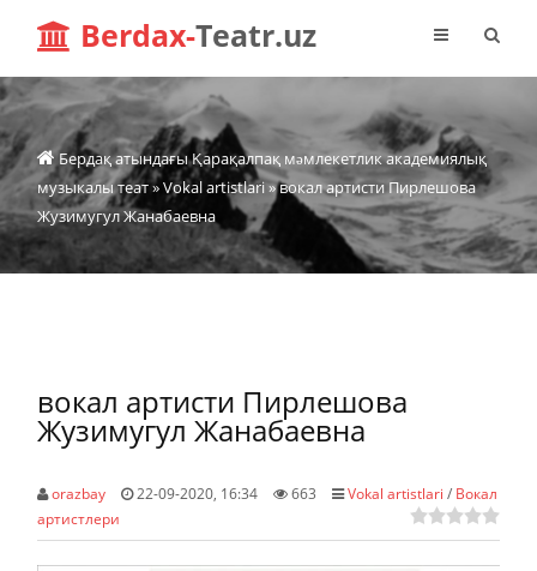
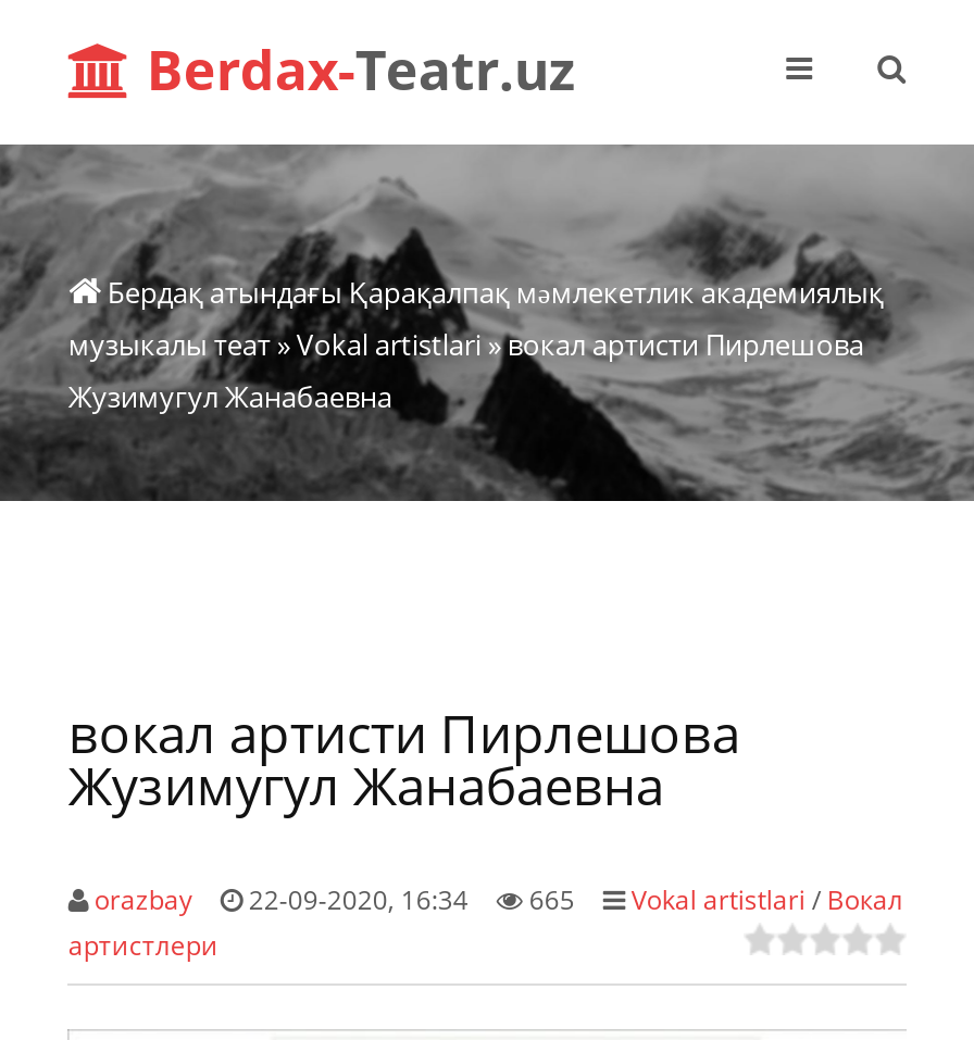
- orazbay 22-09-2020, 16:34 663 Vokal artistlari / Вокал
+ orazbay 22-09-2020, 16:34 665 Vokal artistlari / Вокал
